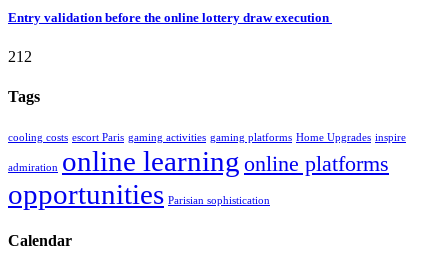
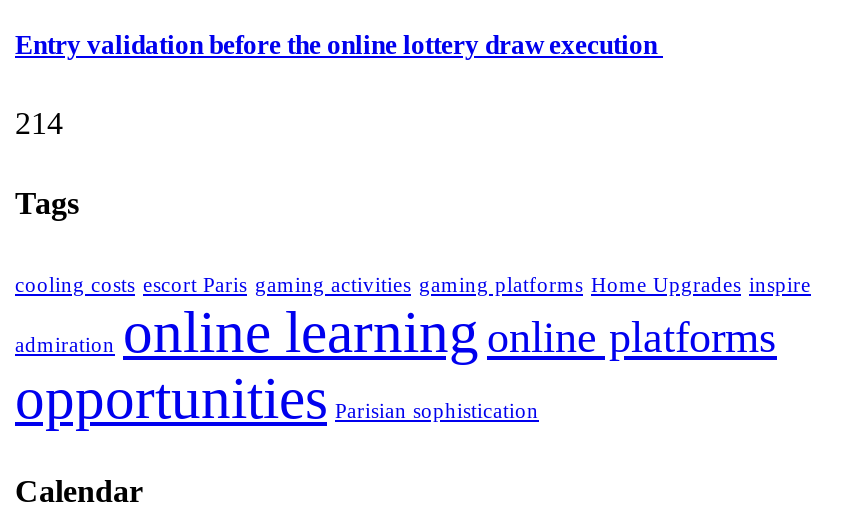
- 212
+ 214
